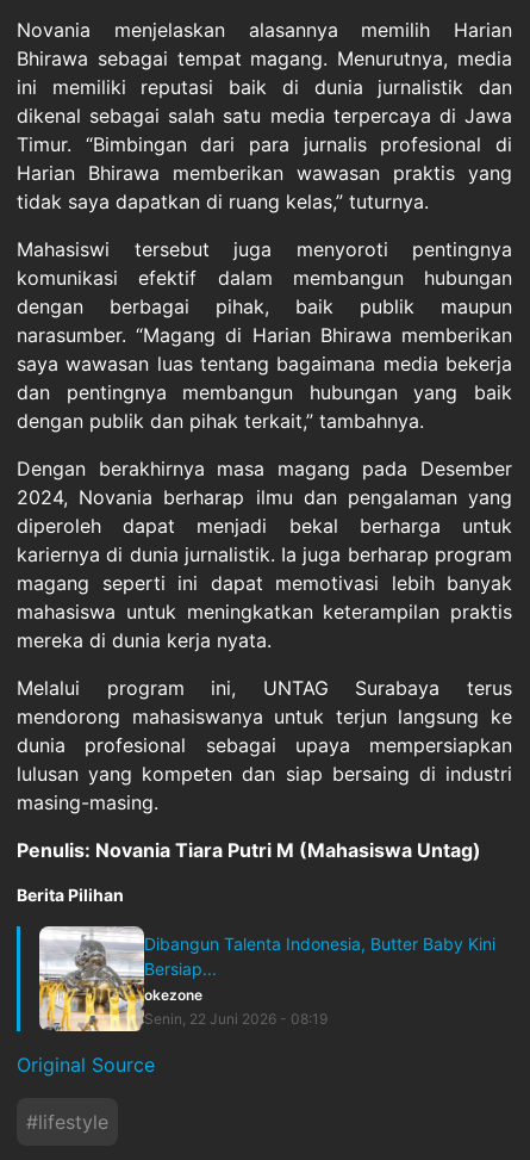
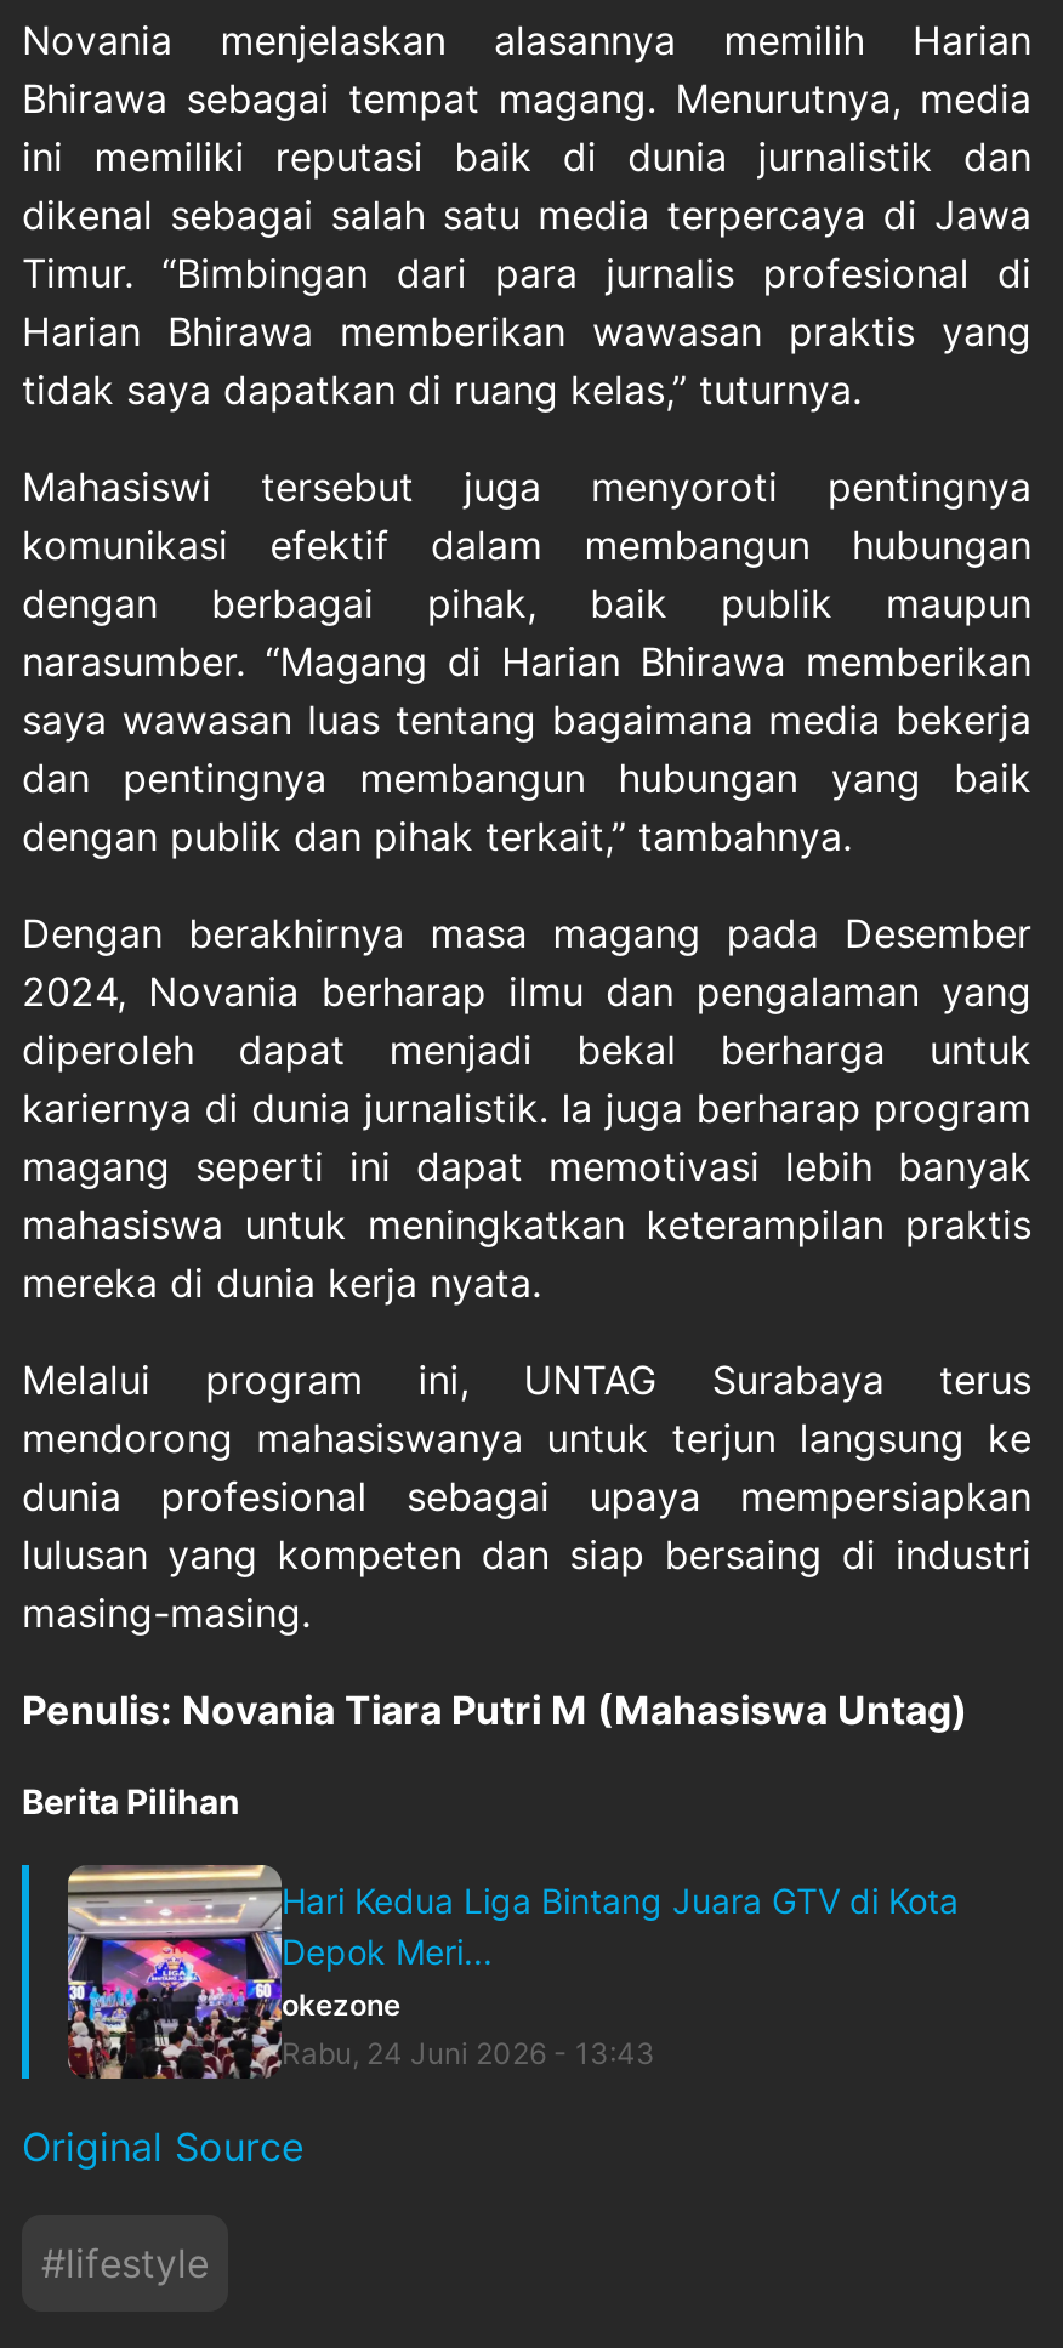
- [image]
- Dibangun Talenta Indonesia, Butter Baby Kini
- Bersiap...
+ [image]
+ Hari Kedua Liga Bintang Juara GTV di Kota
+ Depok Meri...

- Senin, 22 Juni 2026 - 08:19
+ Rabu, 24 Juni 2026 - 13:43
